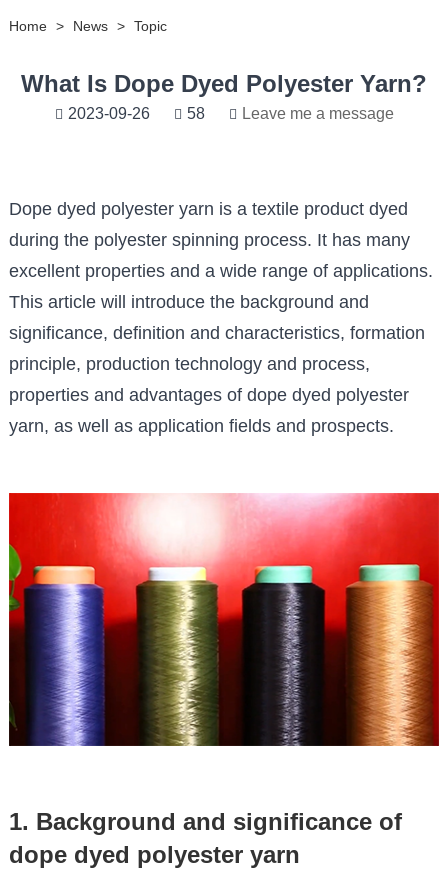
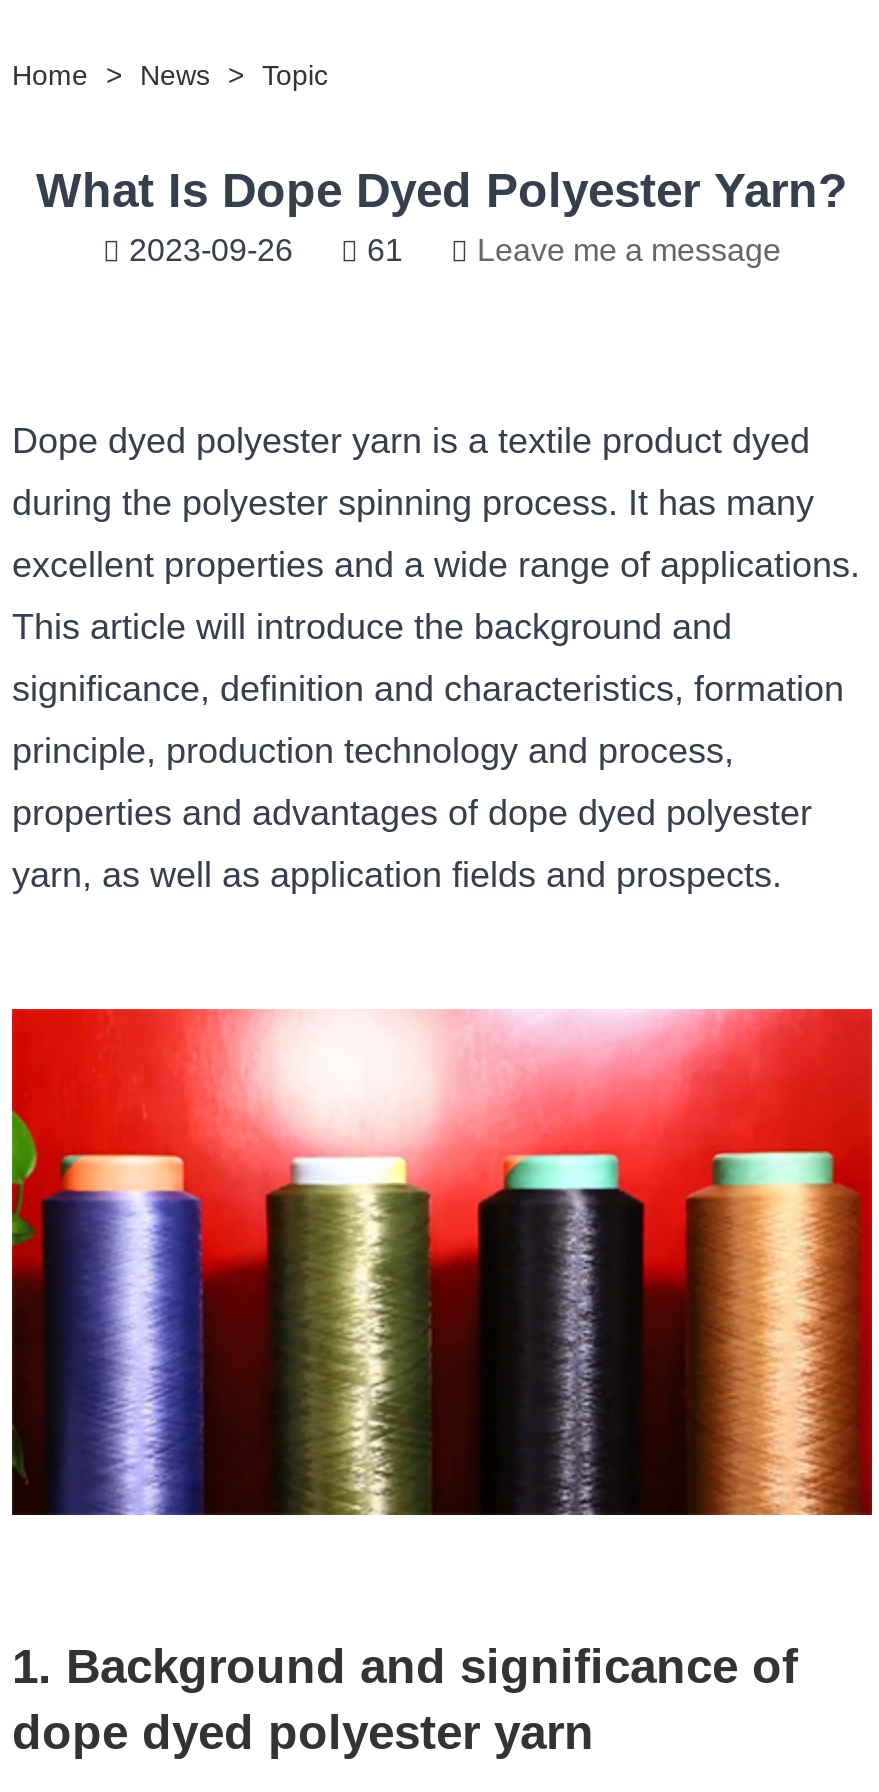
- 2023-09-26 58
+ 2023-09-26 61
